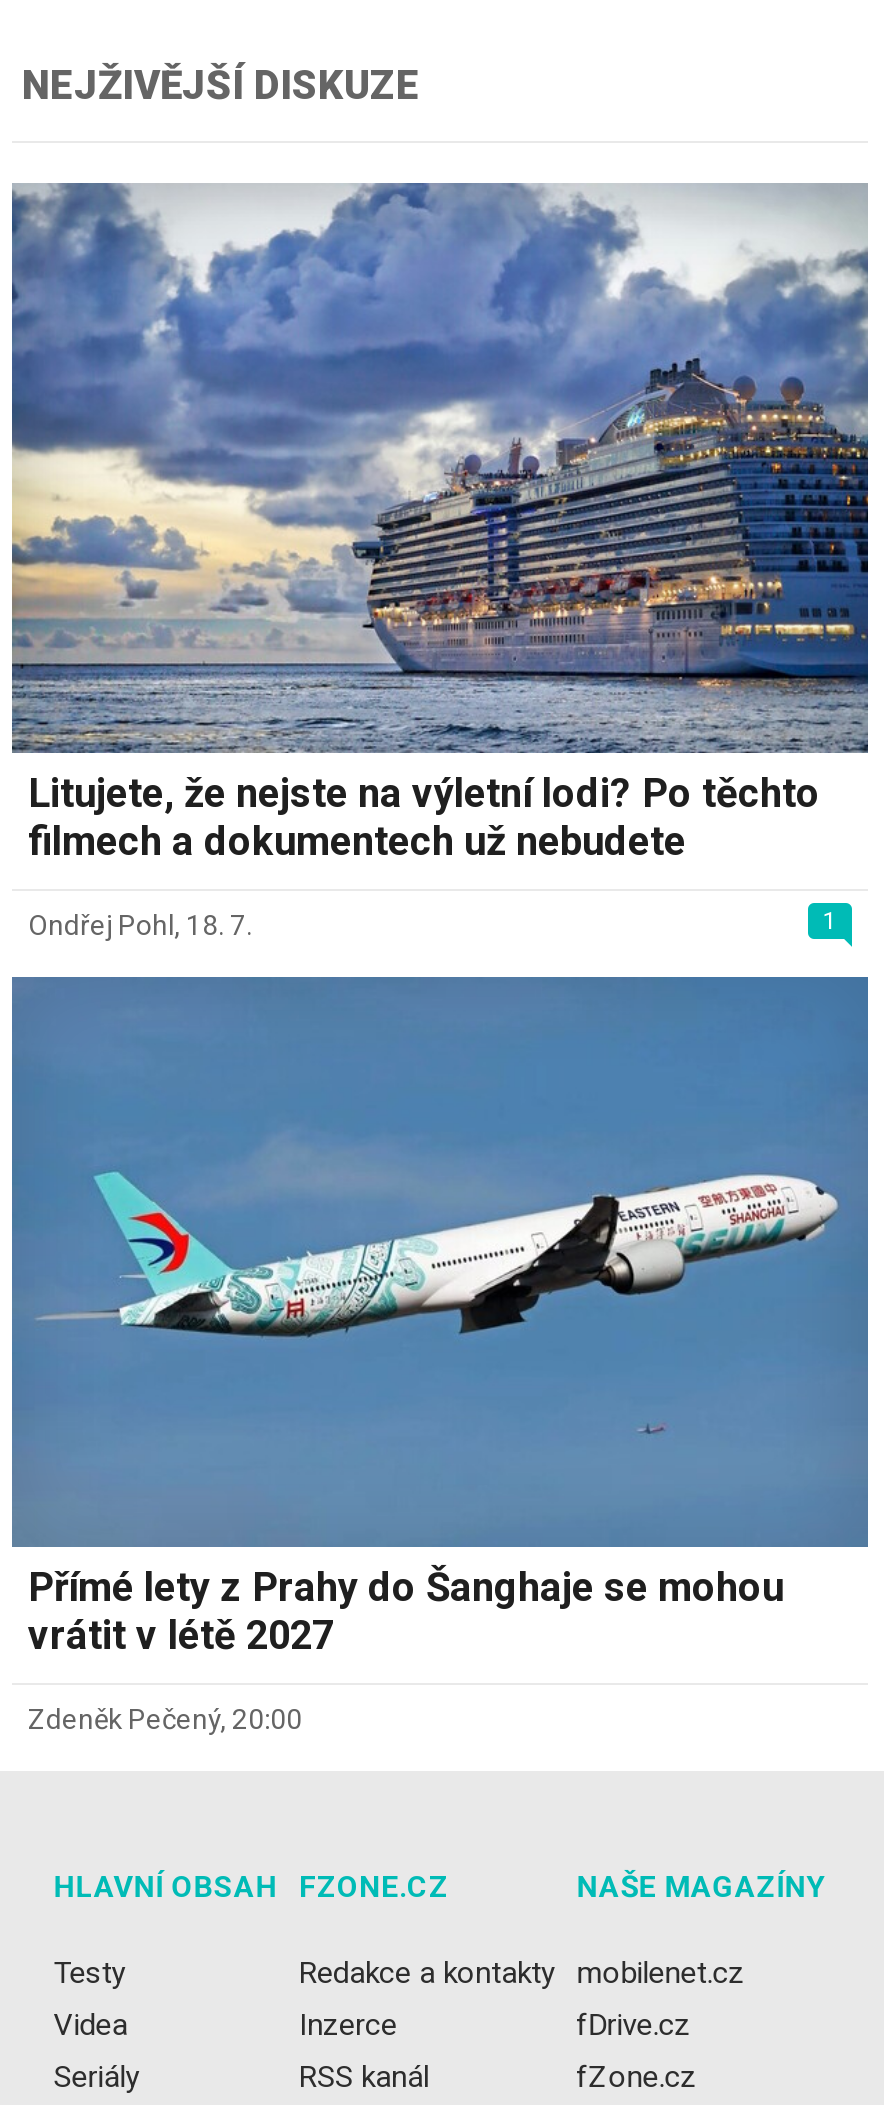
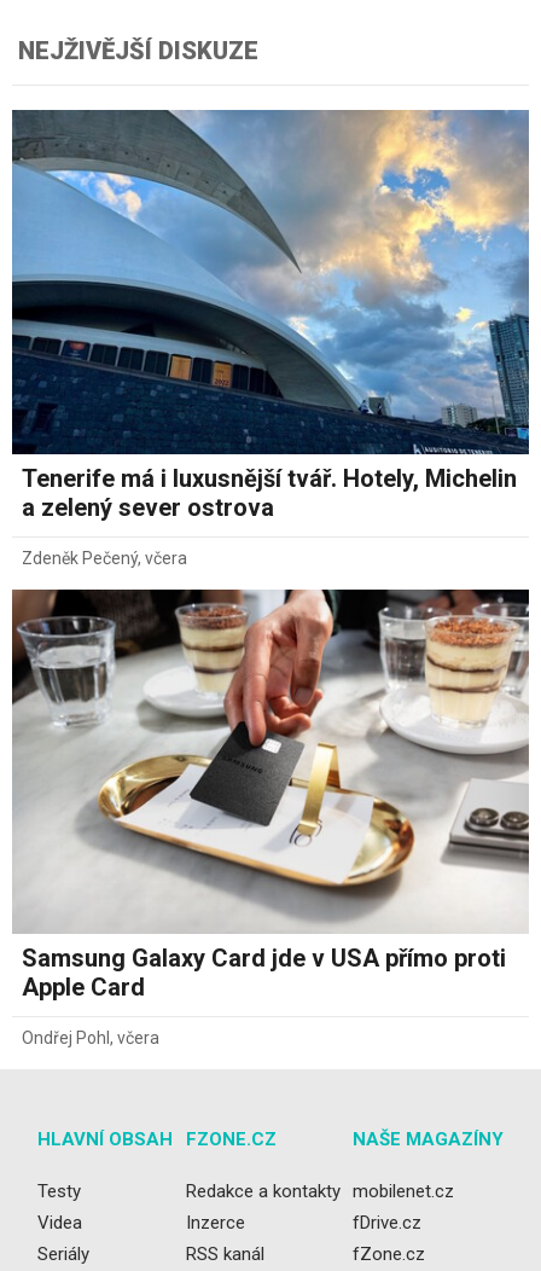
- [image]
- Litujete, že nejste na výletní lodi? Po těchto
- filmech a dokumentech už nebudete
+ [image]
+ Tenerife má i luxusnější tvář. Hotely, Michelin
+ a zelený sever ostrova

- 1
- Ondřej Pohl, 18. 7.
+ Zdeněk Pečený, včera

- [image]
- Přímé lety z Prahy do Šanghaje se mohou
- vrátit v létě 2027
+ [image]
+ Samsung Galaxy Card jde v USA přímo proti
+ Apple Card

- Zdeněk Pečený, 20:00
+ Ondřej Pohl, včera
